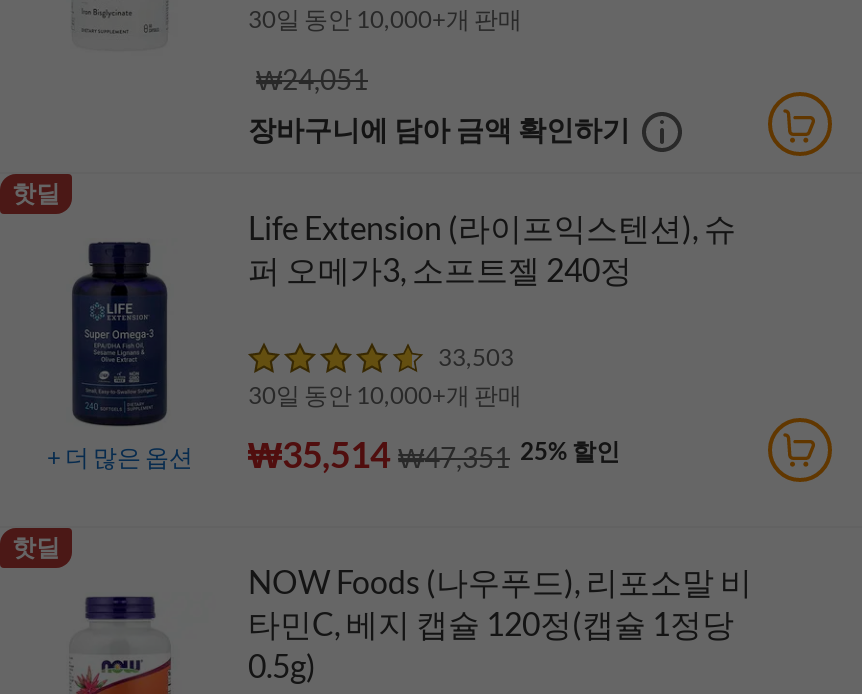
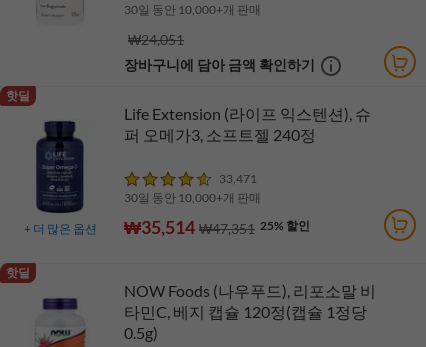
- Life Extension (라이프익스텐션), 슈
+ Life Extension (라이프 익스텐션), 슈

- 33,503
+ 33,471
